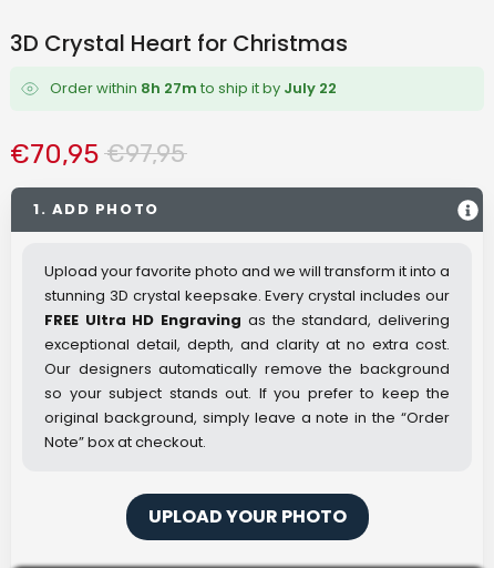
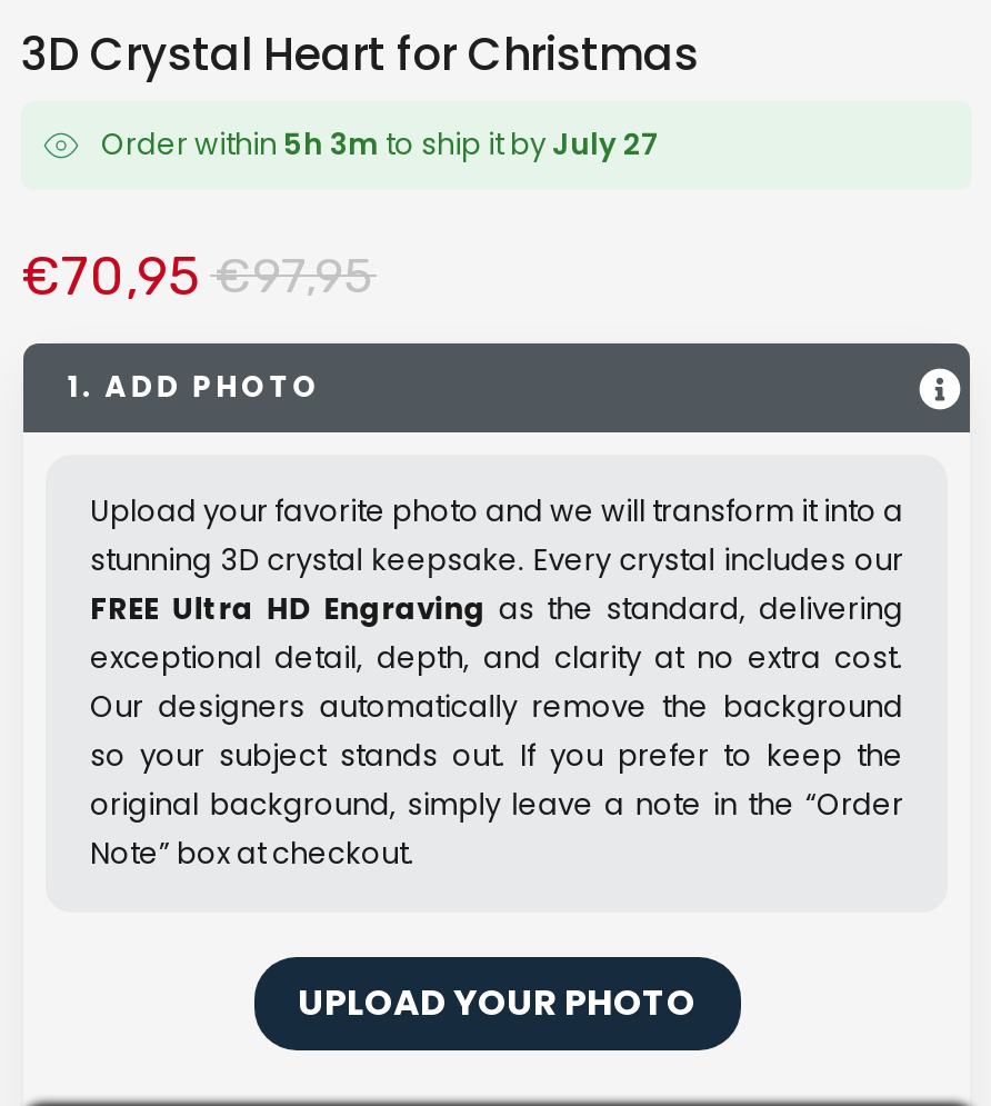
- Order within 8h 27m to ship it by July 22
+ Order within 5h 3m to ship it by July 27
